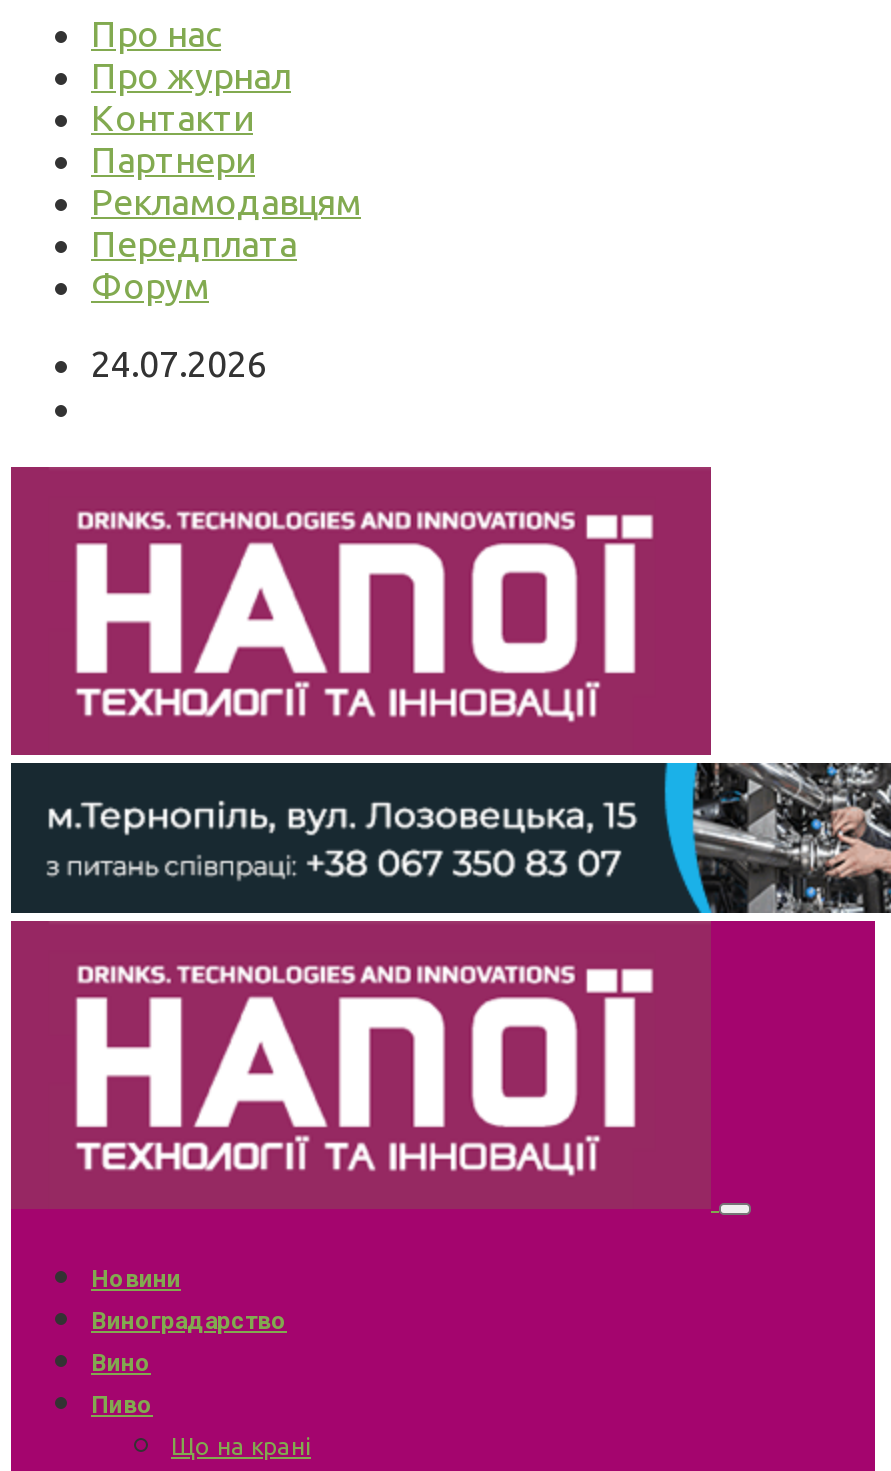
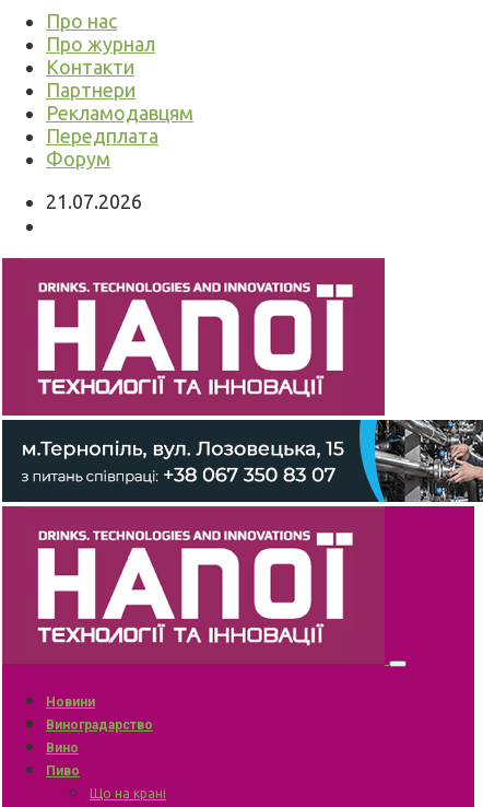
- 24.07.2026
+ 21.07.2026
